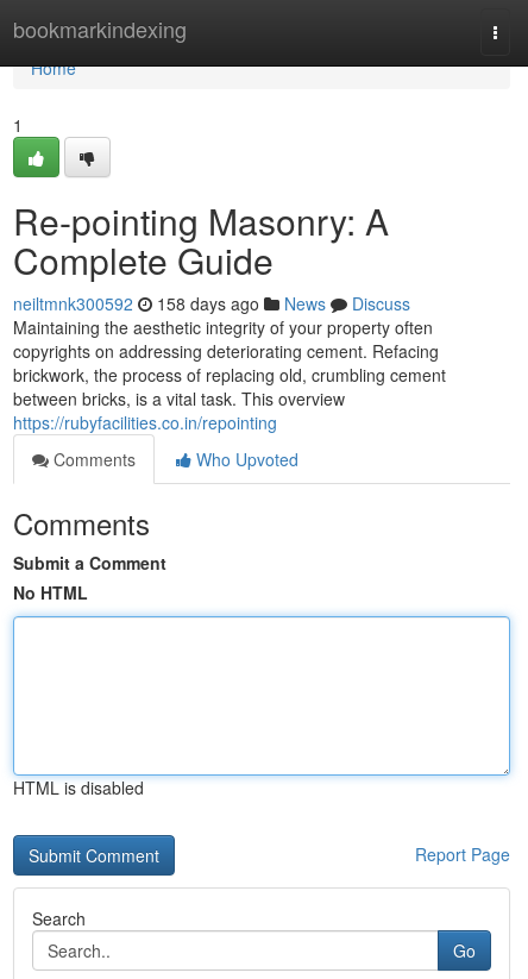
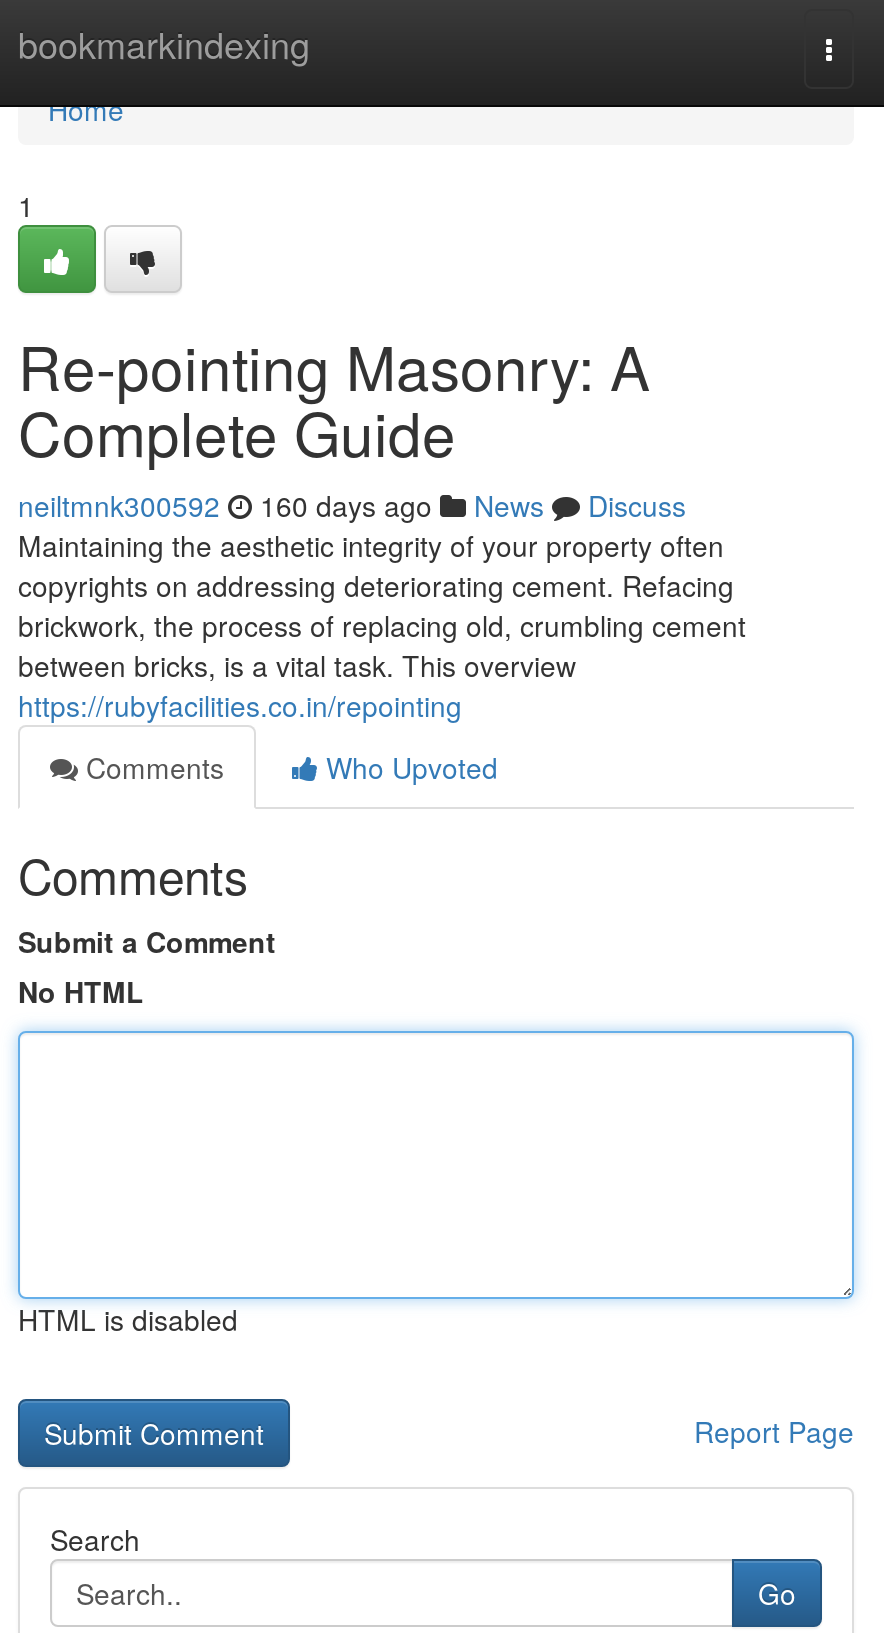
- neiltmnk300592 158 days ago News Discuss
+ neiltmnk300592 160 days ago News Discuss
